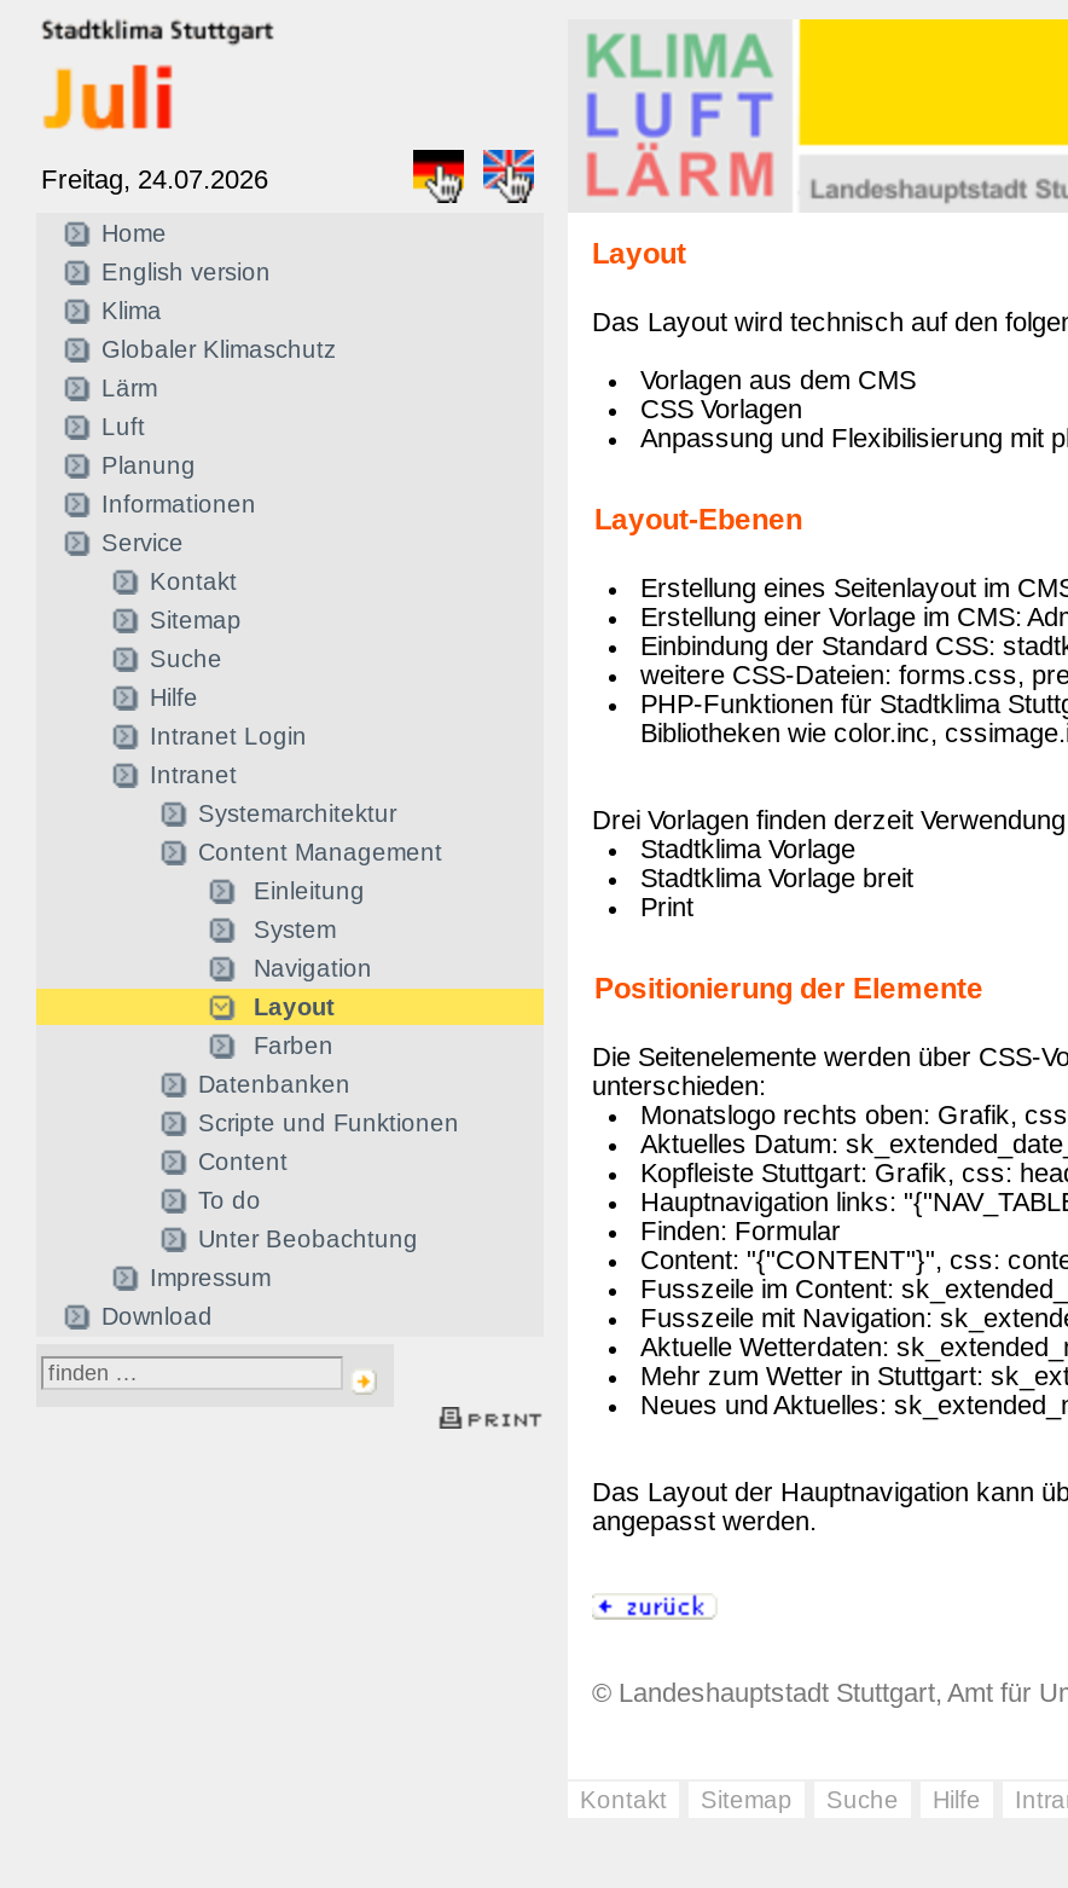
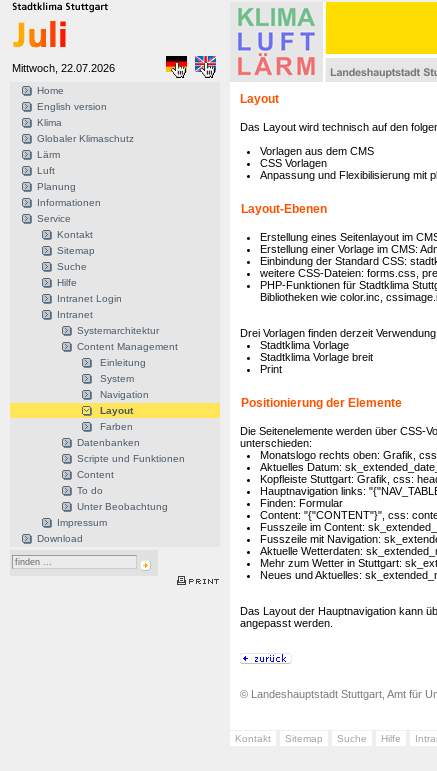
- Freitag, 24.07.2026
+ Mittwoch, 22.07.2026
